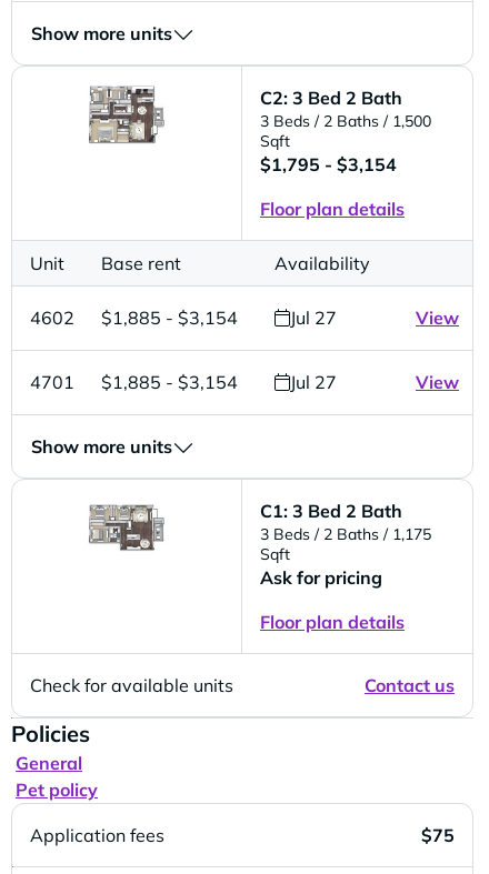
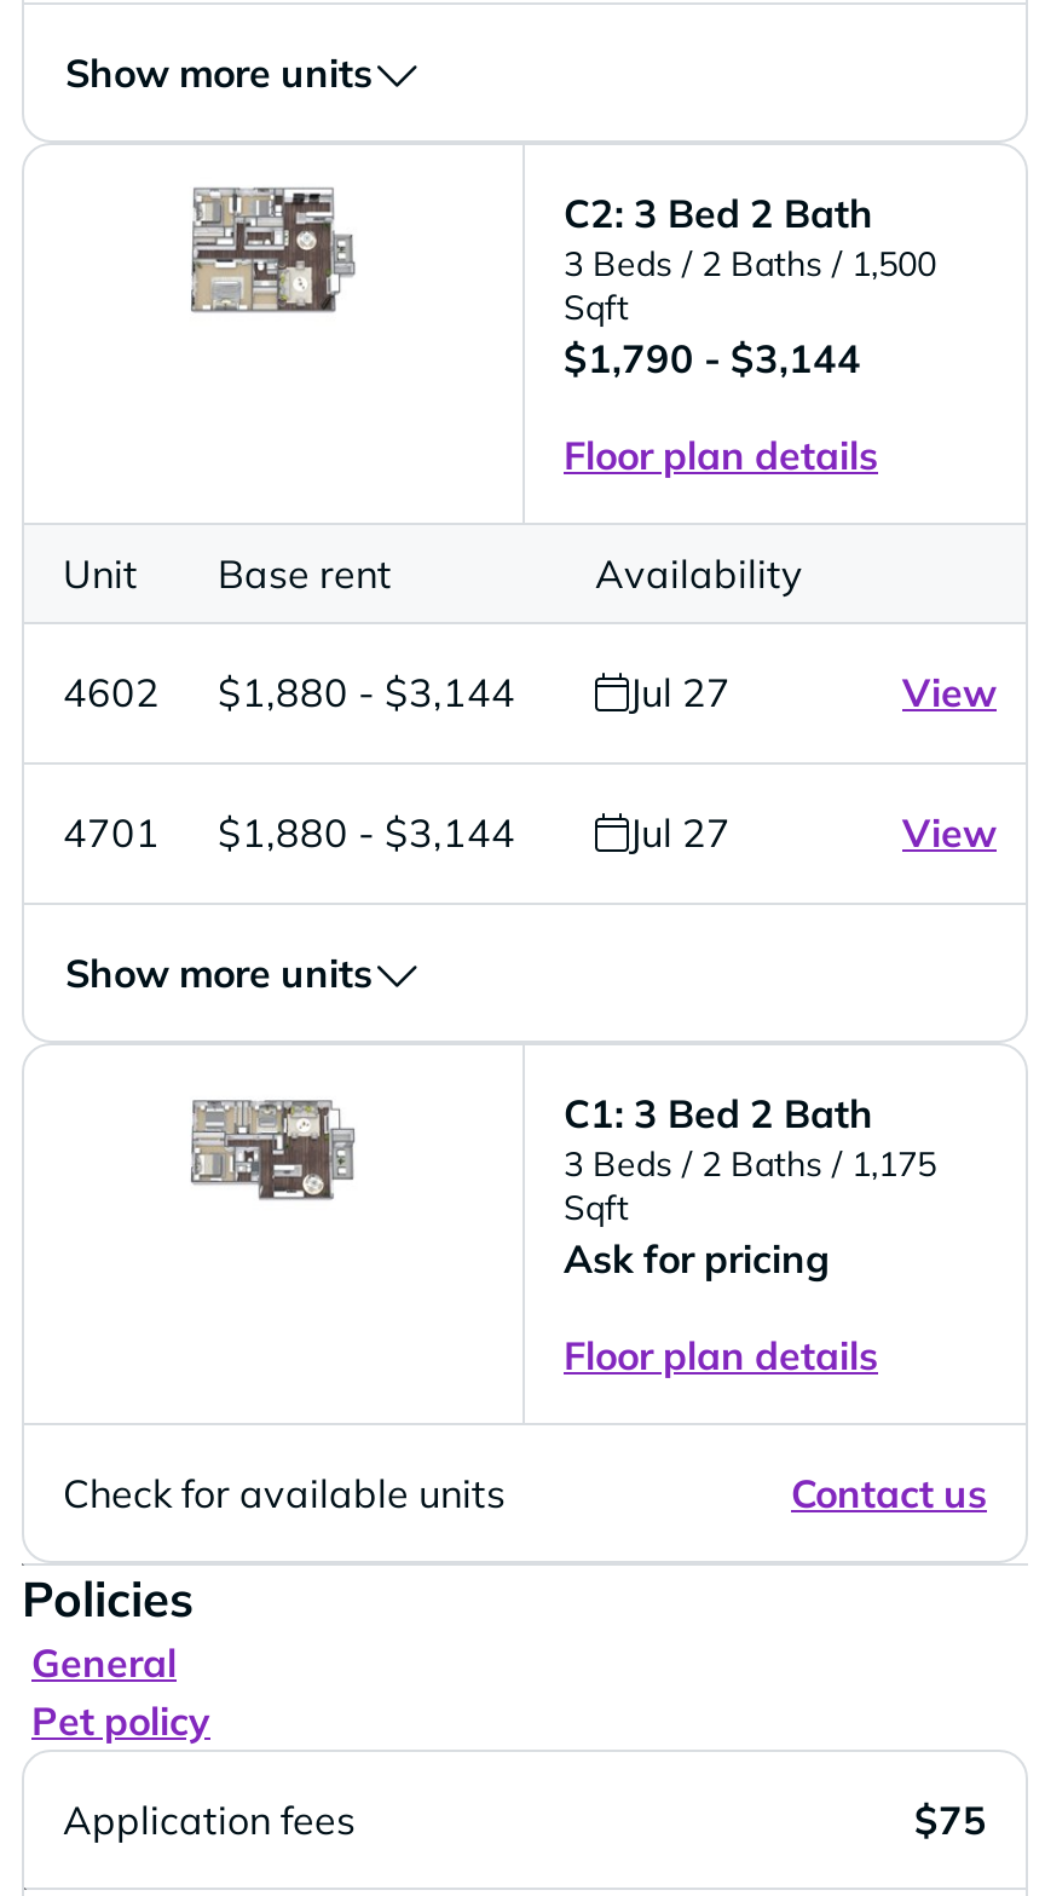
- $1,795 - $3,154
+ $1,790 - $3,144

- 4602 $1,885 - $3,154
+ 4602 $1,880 - $3,144

- 4701 $1,885 - $3,154
+ 4701 $1,880 - $3,144
